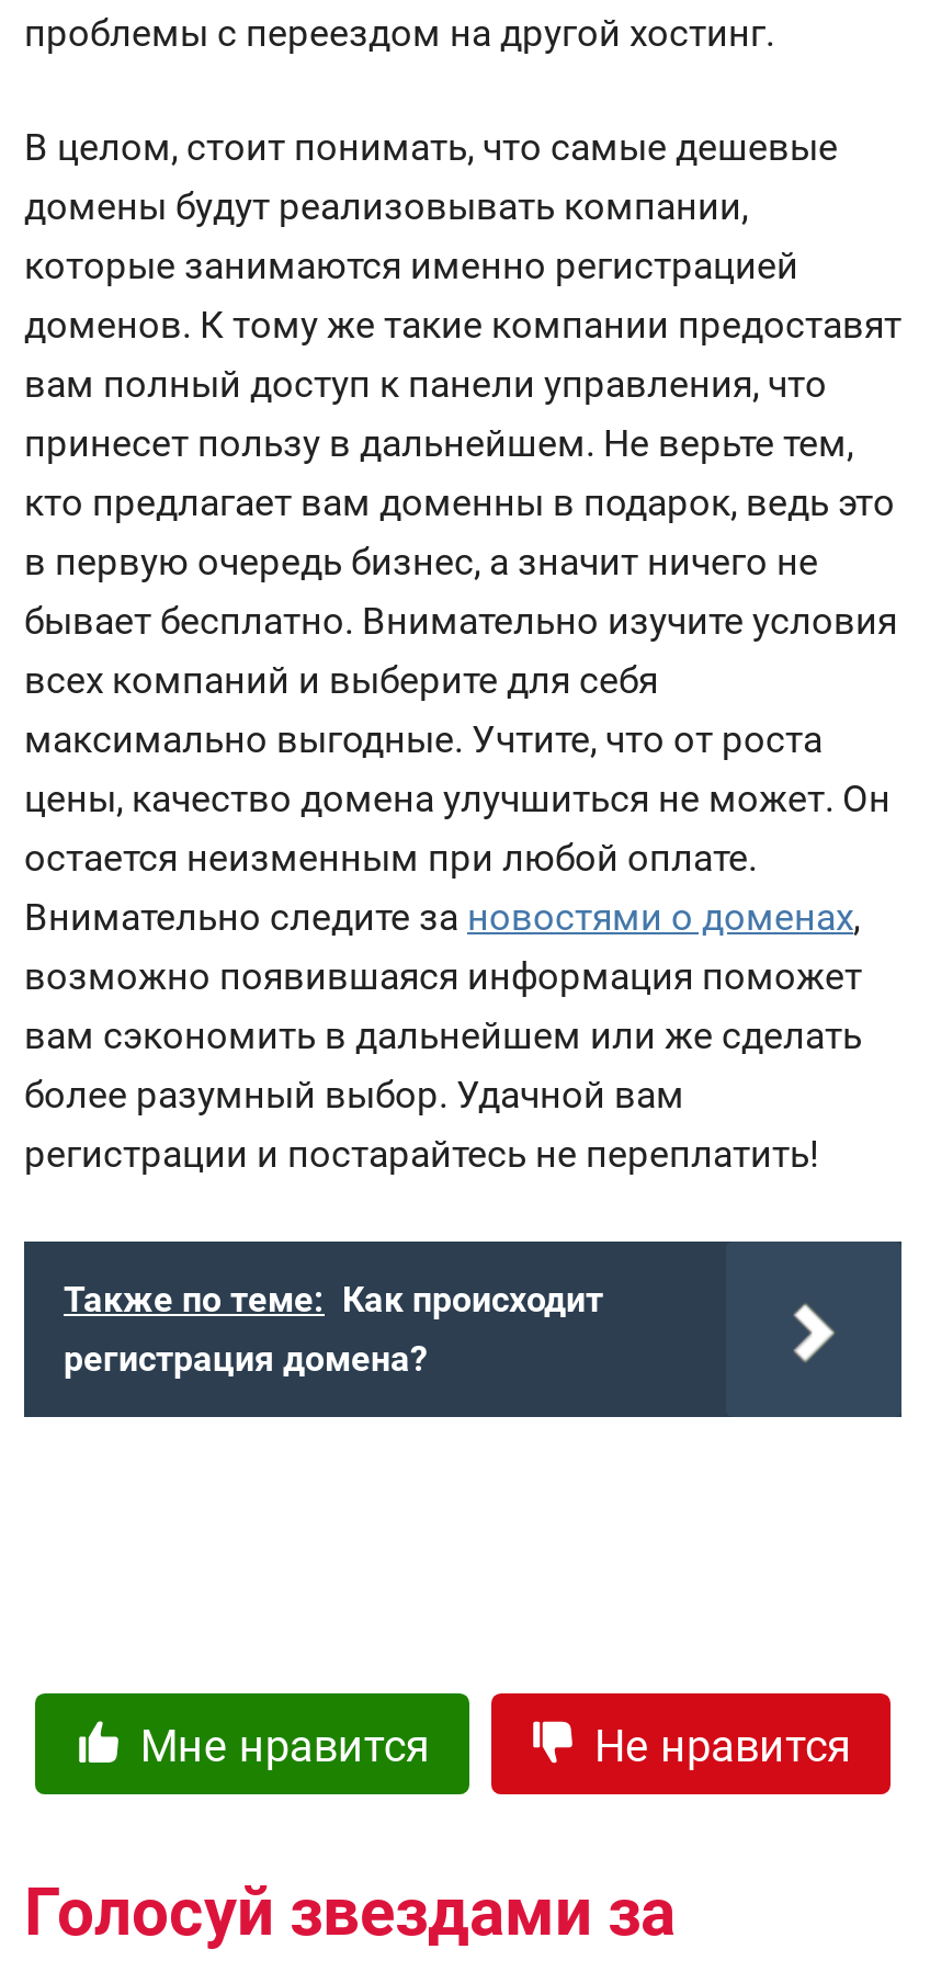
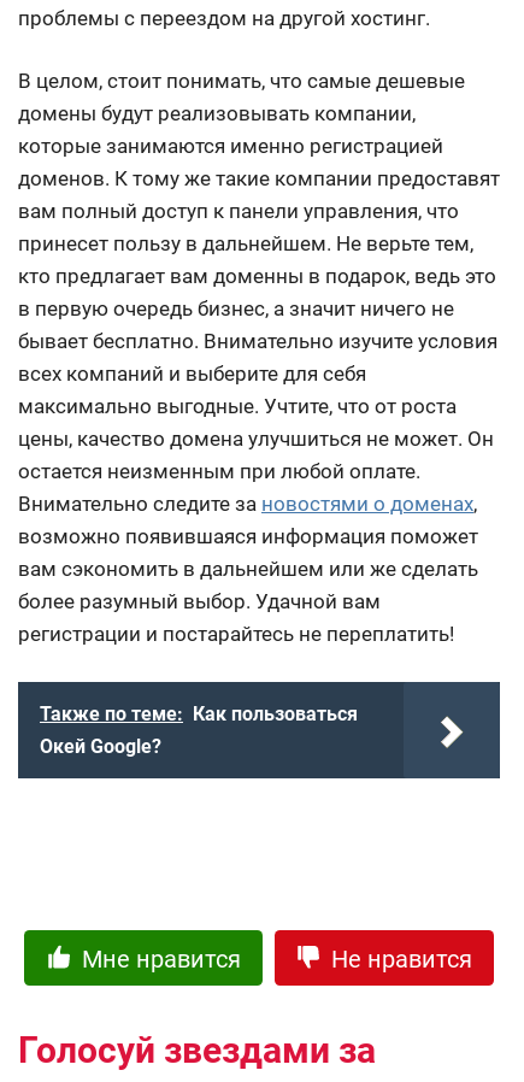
- Также по теме: Как происходит
- регистрация домена?
+ Также по теме: Как пользоваться
+ Oкей Google?
